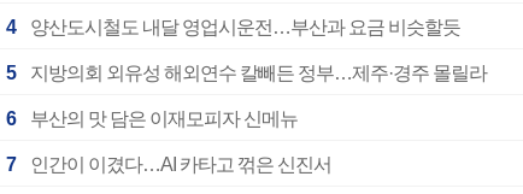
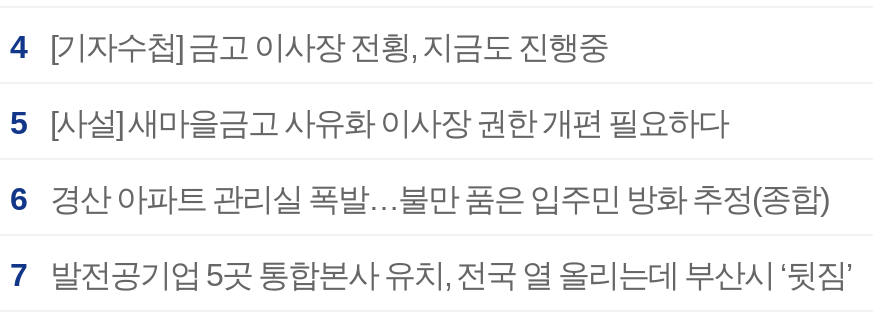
- 양산도시철도 내달 영업시운전…부산과 요금 비슷할듯
+ [기자수첩] 금고 이사장 전횡, 지금도 진행중

- 지방의회 외유성 해외연수 칼빼든 정부…제주·경주 몰릴라
+ [사설] 새마을금고 사유화 이사장 권한 개편 필요하다

- 부산의 맛 담은 이재모피자 신메뉴
+ 경산 아파트 관리실 폭발…불만 품은 입주민 방화 추정(종합)

- 인간이 이겼다…AI 카타고 꺾은 신진서
+ 발전공기업 5곳 통합본사 유치, 전국 열 올리는데 부산시 ‘뒷짐’
